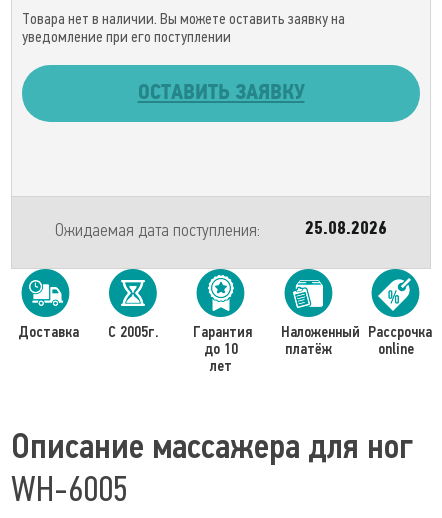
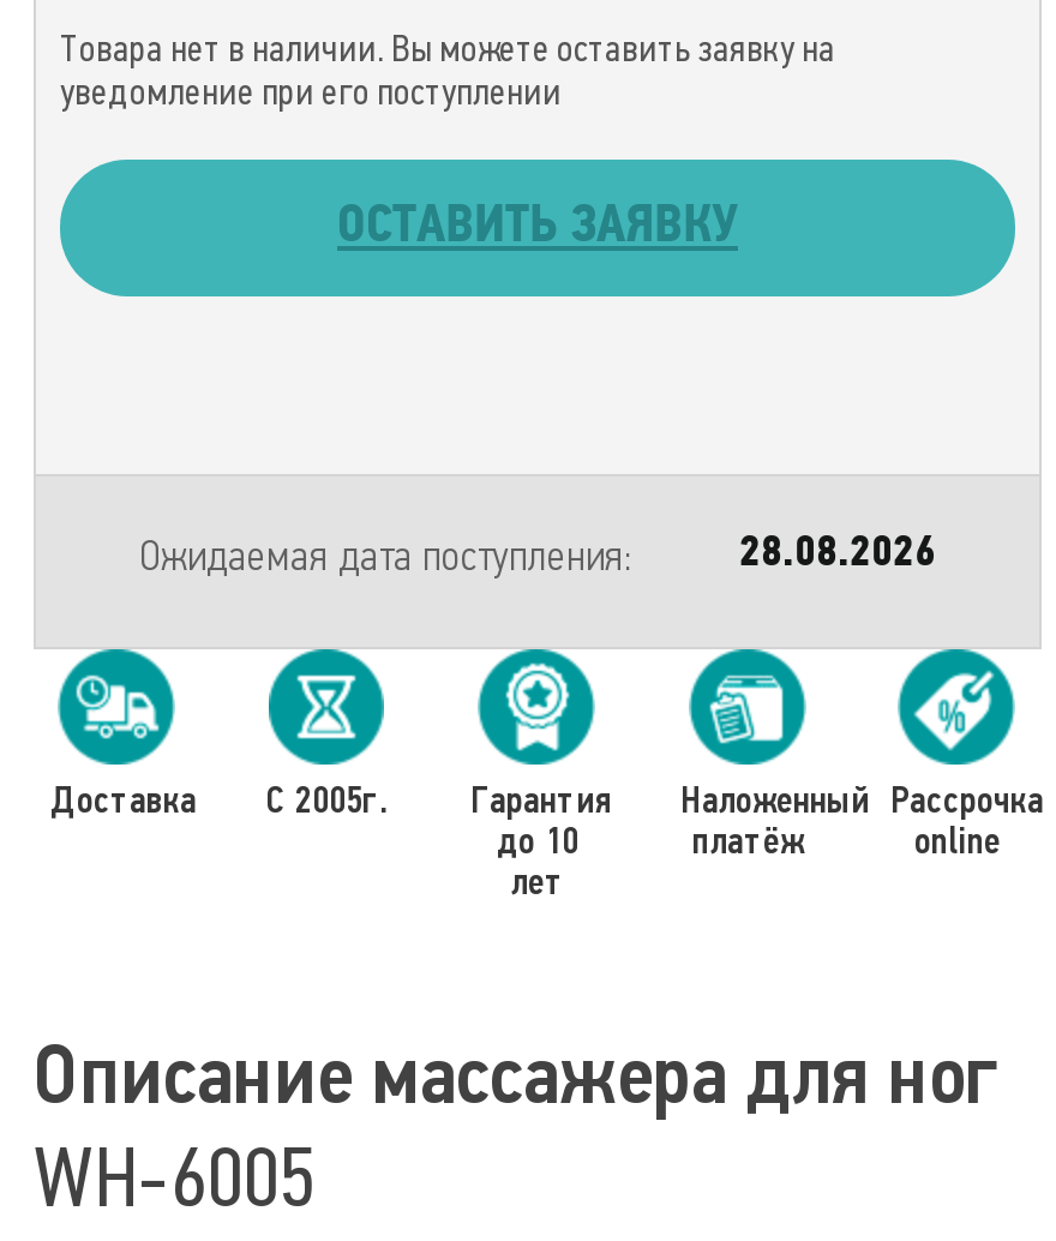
- 25.08.2026
+ 28.08.2026
